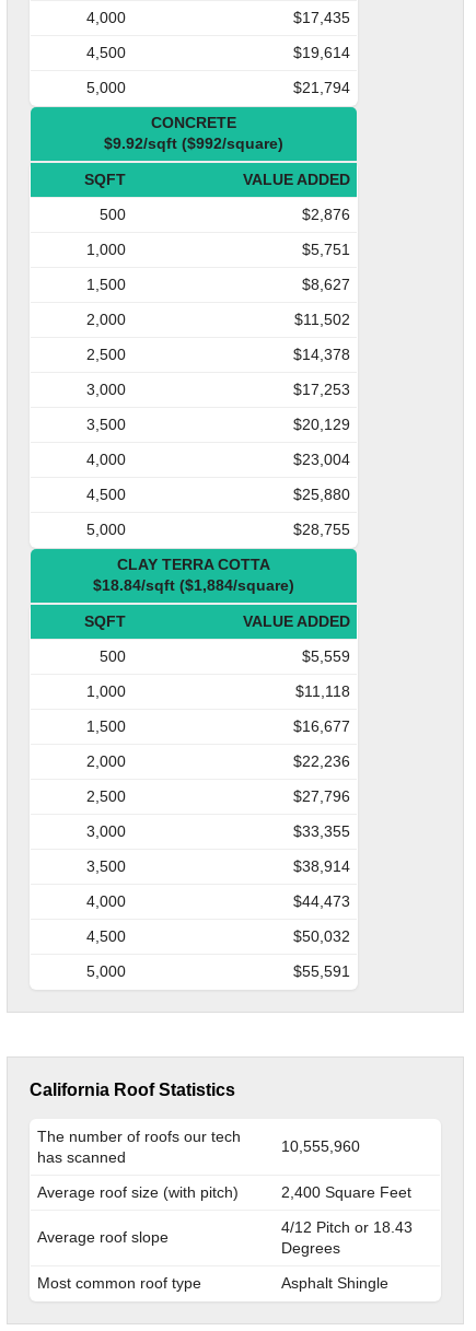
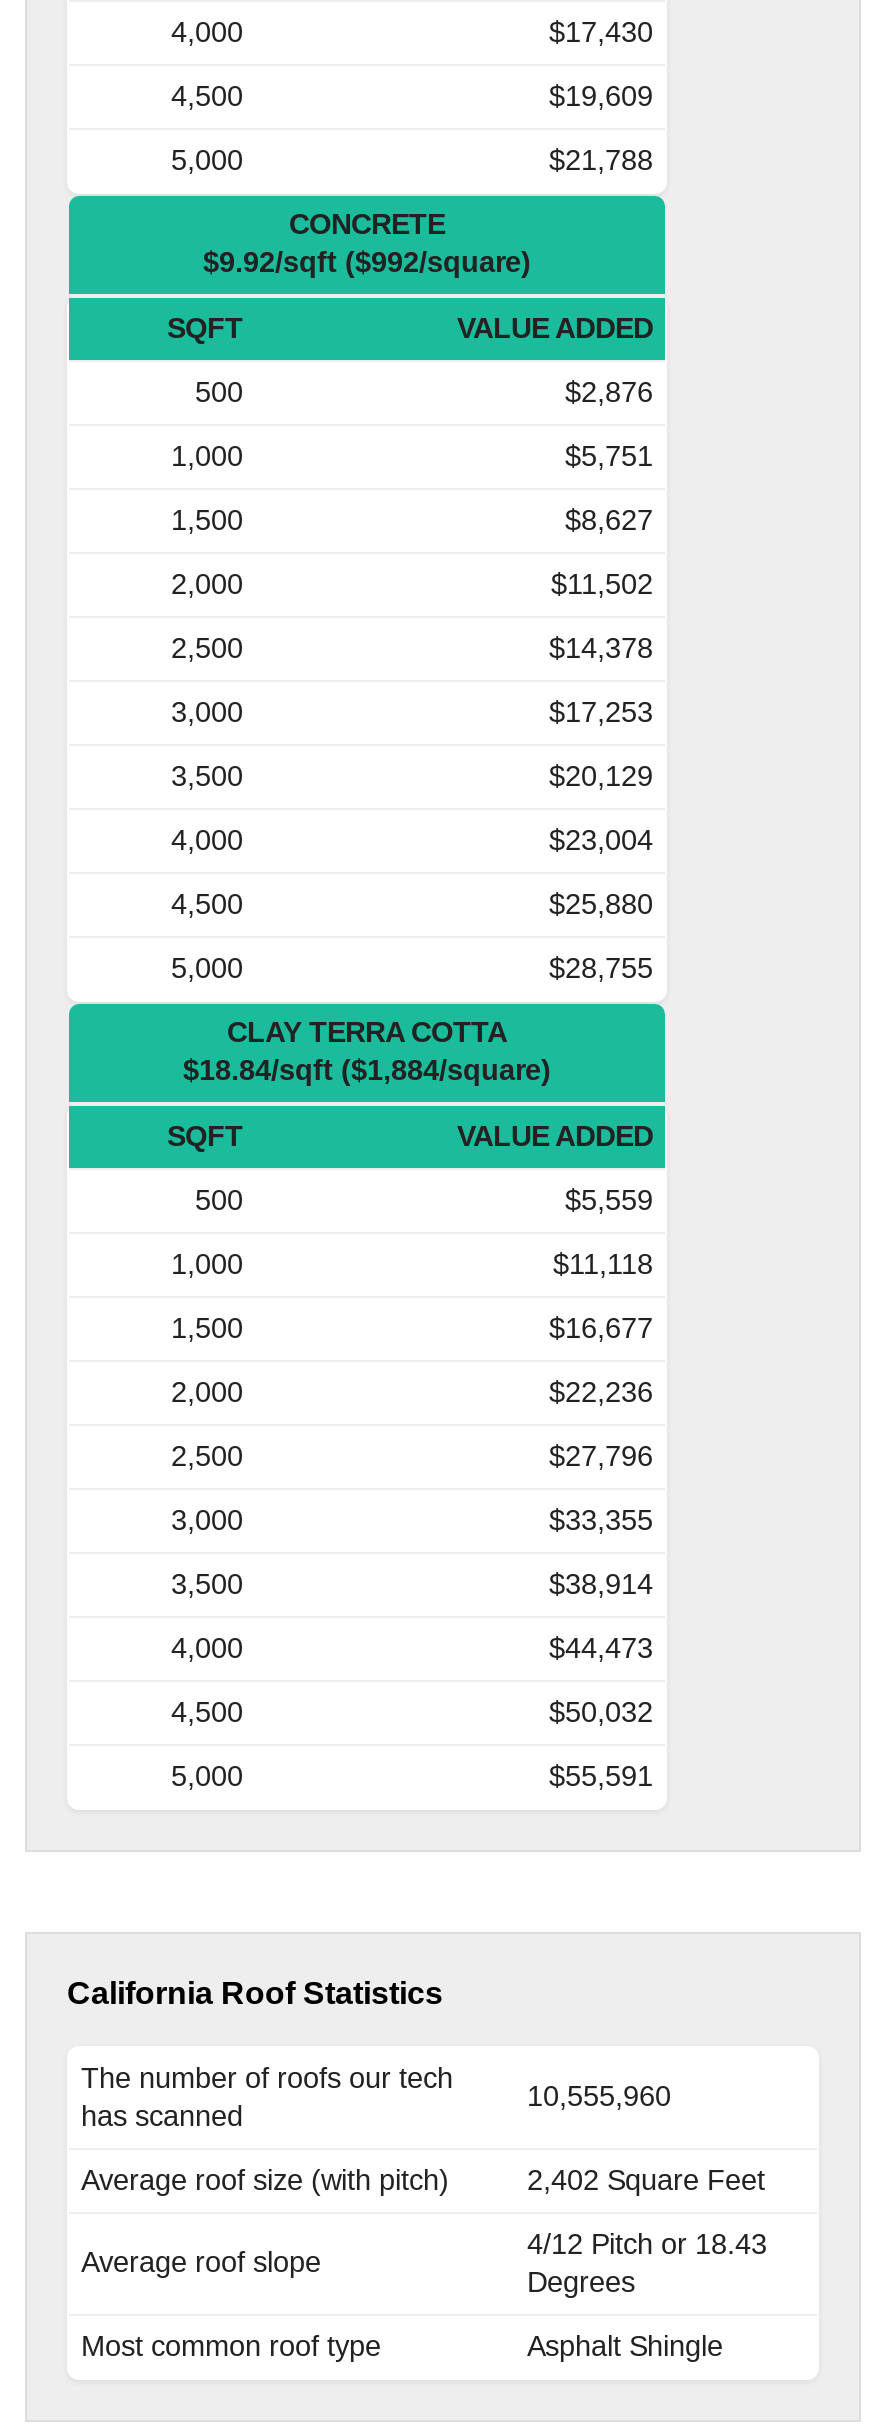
- $17,435
+ $17,430

- $19,614
+ $19,609

- $21,794
+ $21,788

- 2,400 Square Feet
+ 2,402 Square Feet
